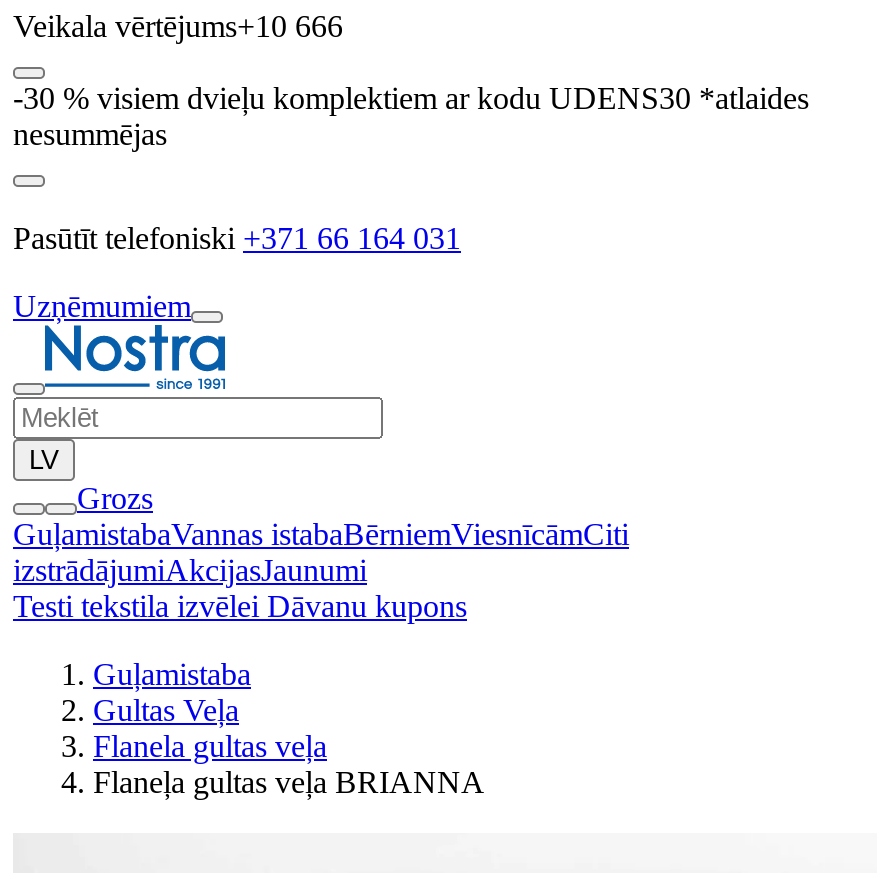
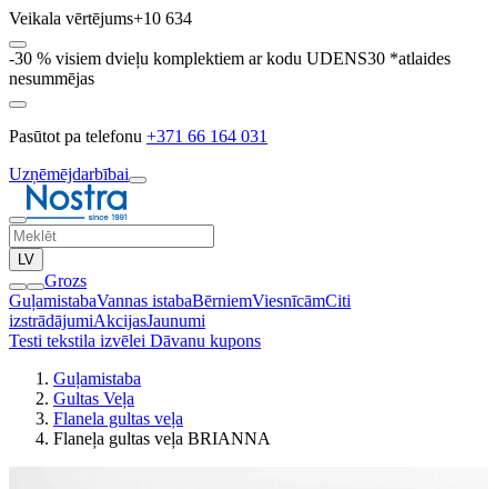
- Veikala vērtējums+10 666
+ Veikala vērtējums+10 634

- Pasūtīt telefoniski +371 66 164 031
+ Pasūtot pa telefonu +371 66 164 031

- Uzņēmumiem
+ Uzņēmējdarbībai
